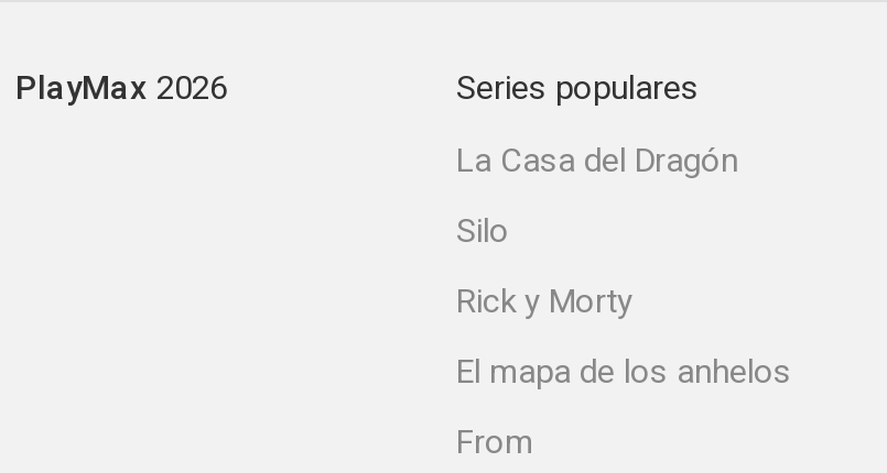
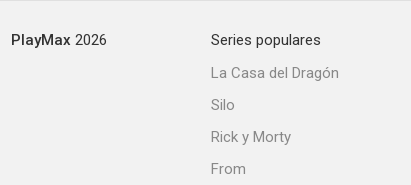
- El mapa de los anhelos
